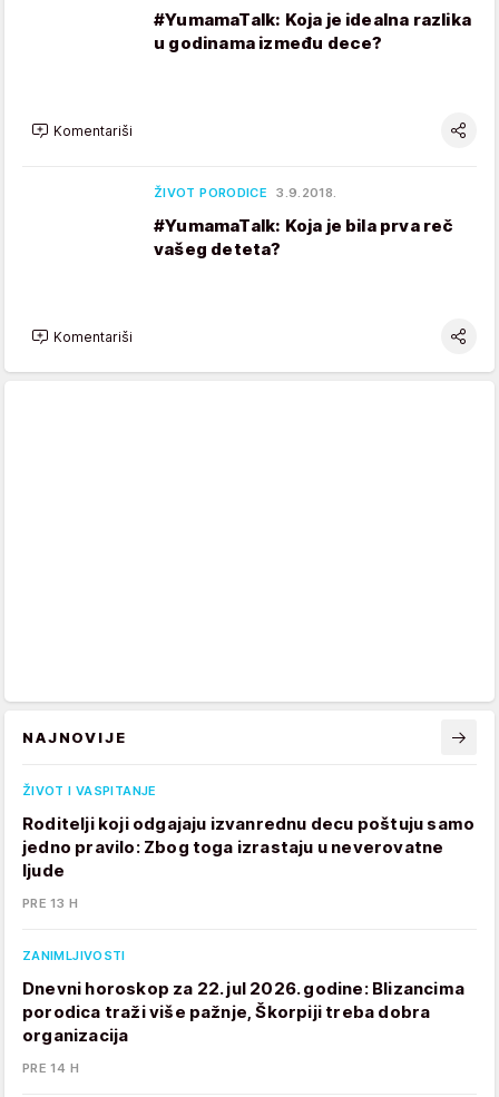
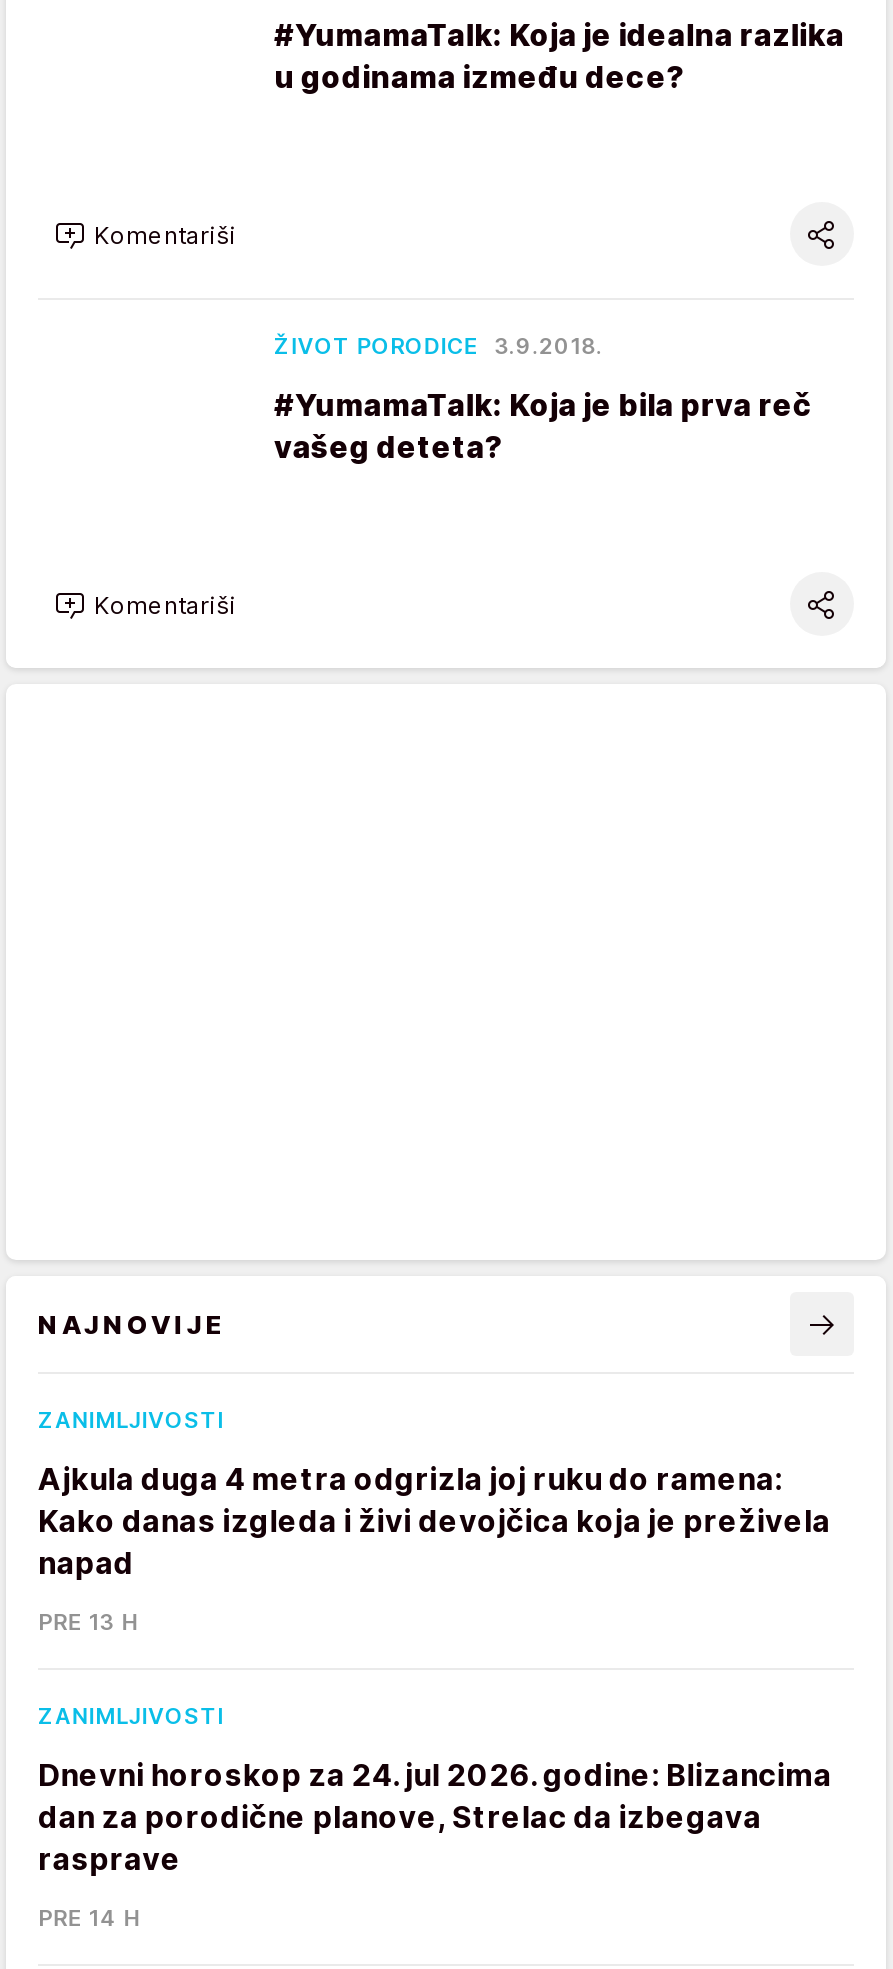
- ŽIVOT I VASPITANJE
+ ZANIMLJIVOSTI

- Roditelji koji odgajaju izvanrednu decu poštuju samo
- jedno pravilo: Zbog toga izrastaju u neverovatne
- ljude
+ Ajkula duga 4 metra odgrizla joj ruku do ramena:
+ Kako danas izgleda i živi devojčica koja je preživela
+ napad

- Dnevni horoskop za 22. jul 2026. godine: Blizancima
- porodica traži više pažnje, Škorpiji treba dobra
- organizacija
+ Dnevni horoskop za 24. jul 2026. godine: Blizancima
+ dan za porodične planove, Strelac da izbegava
+ rasprave
